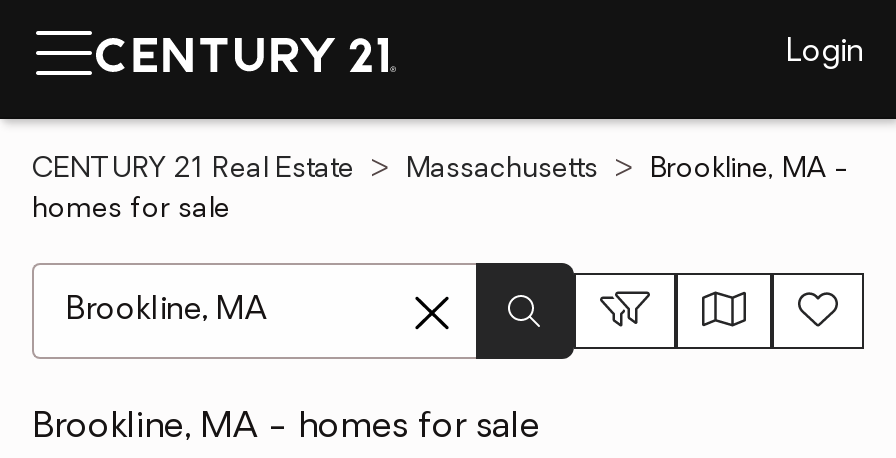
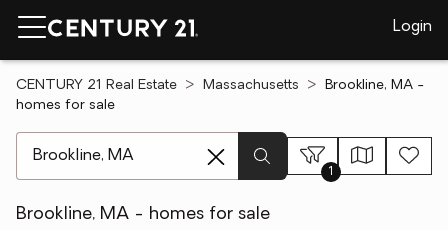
+ 1
